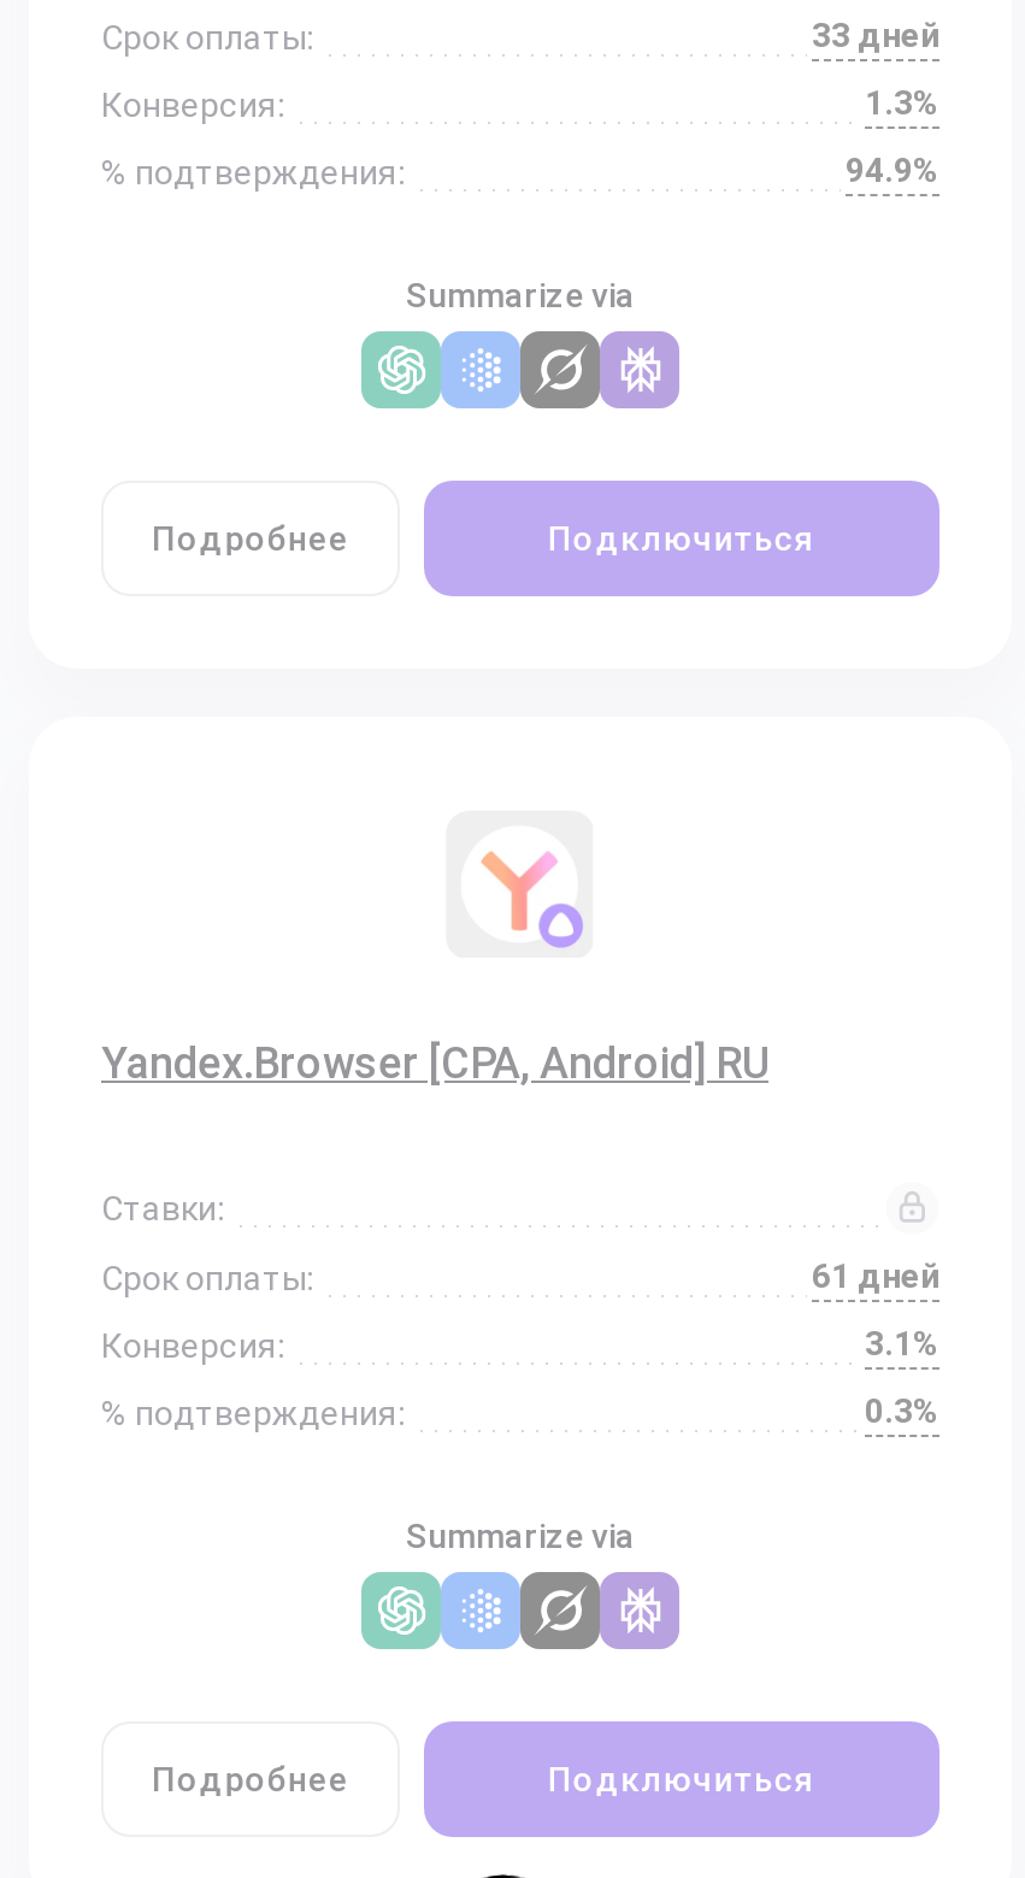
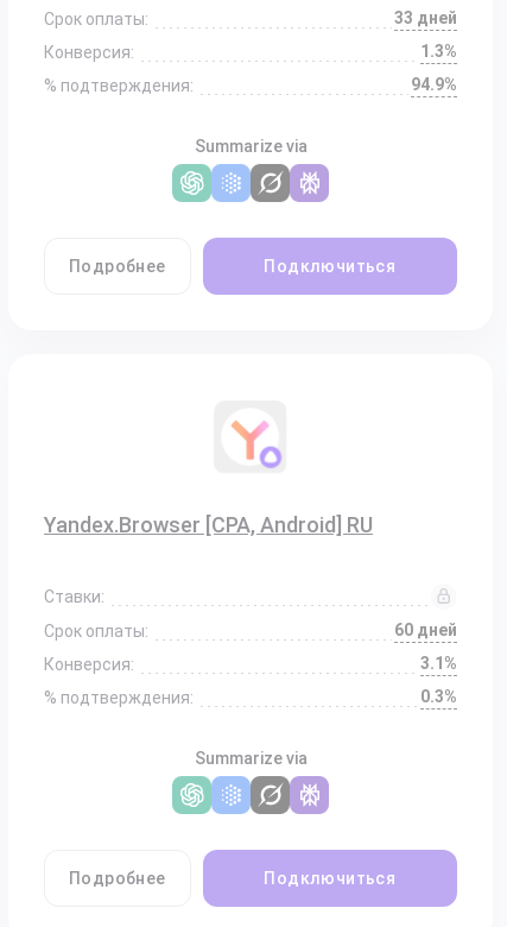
- 61 дней
+ 60 дней
